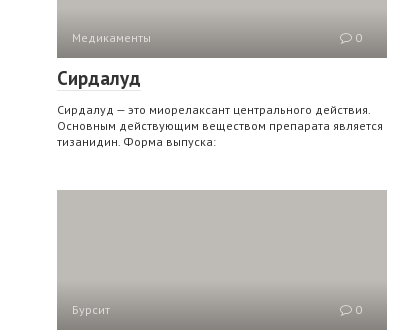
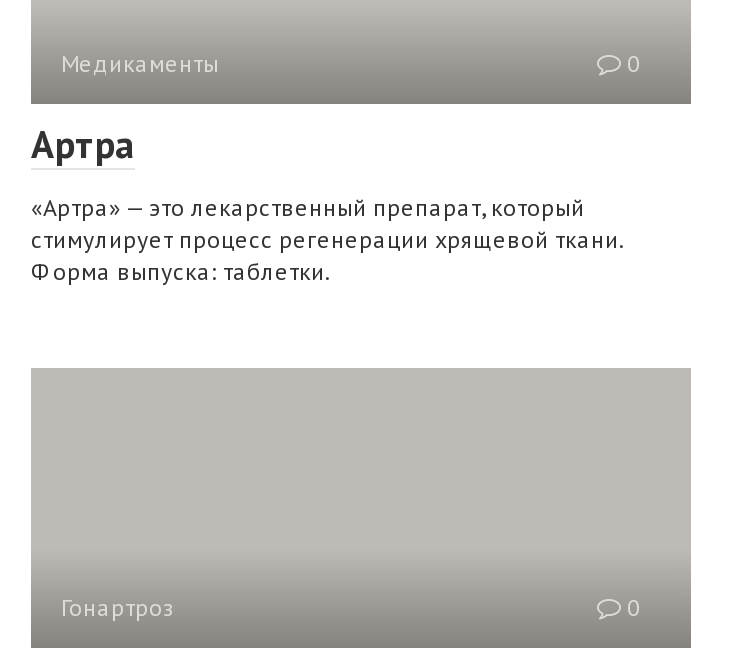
- Сирдалуд
+ Артра

- Сирдалуд — это миорелаксант центрального действия.
- Основным действующим веществом препарата является
- тизанидин. Форма выпуска:
+ «Артра» — это лекарственный препарат, который
+ стимулирует процесс регенерации хрящевой ткани.
+ Форма выпуска: таблетки.

- Бурсит
+ Гонартроз
